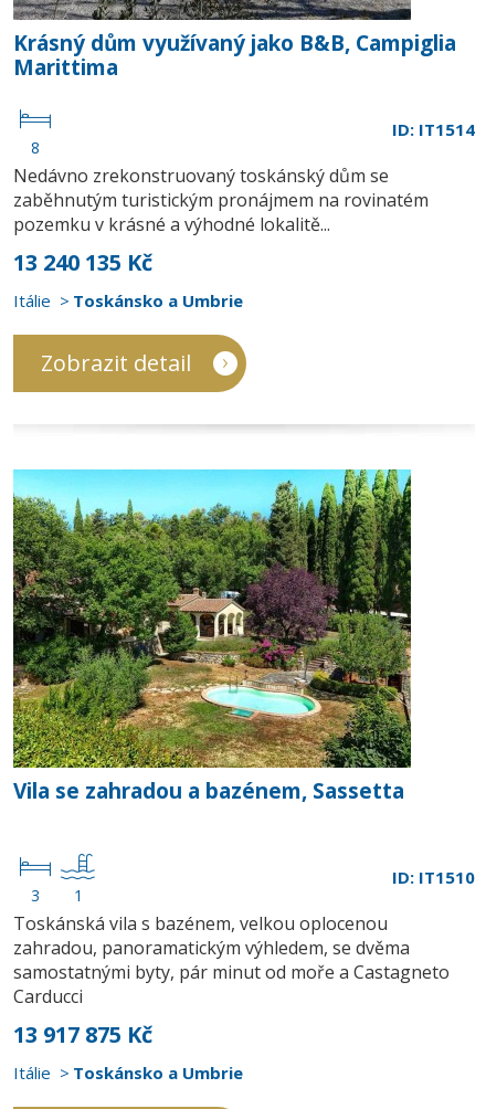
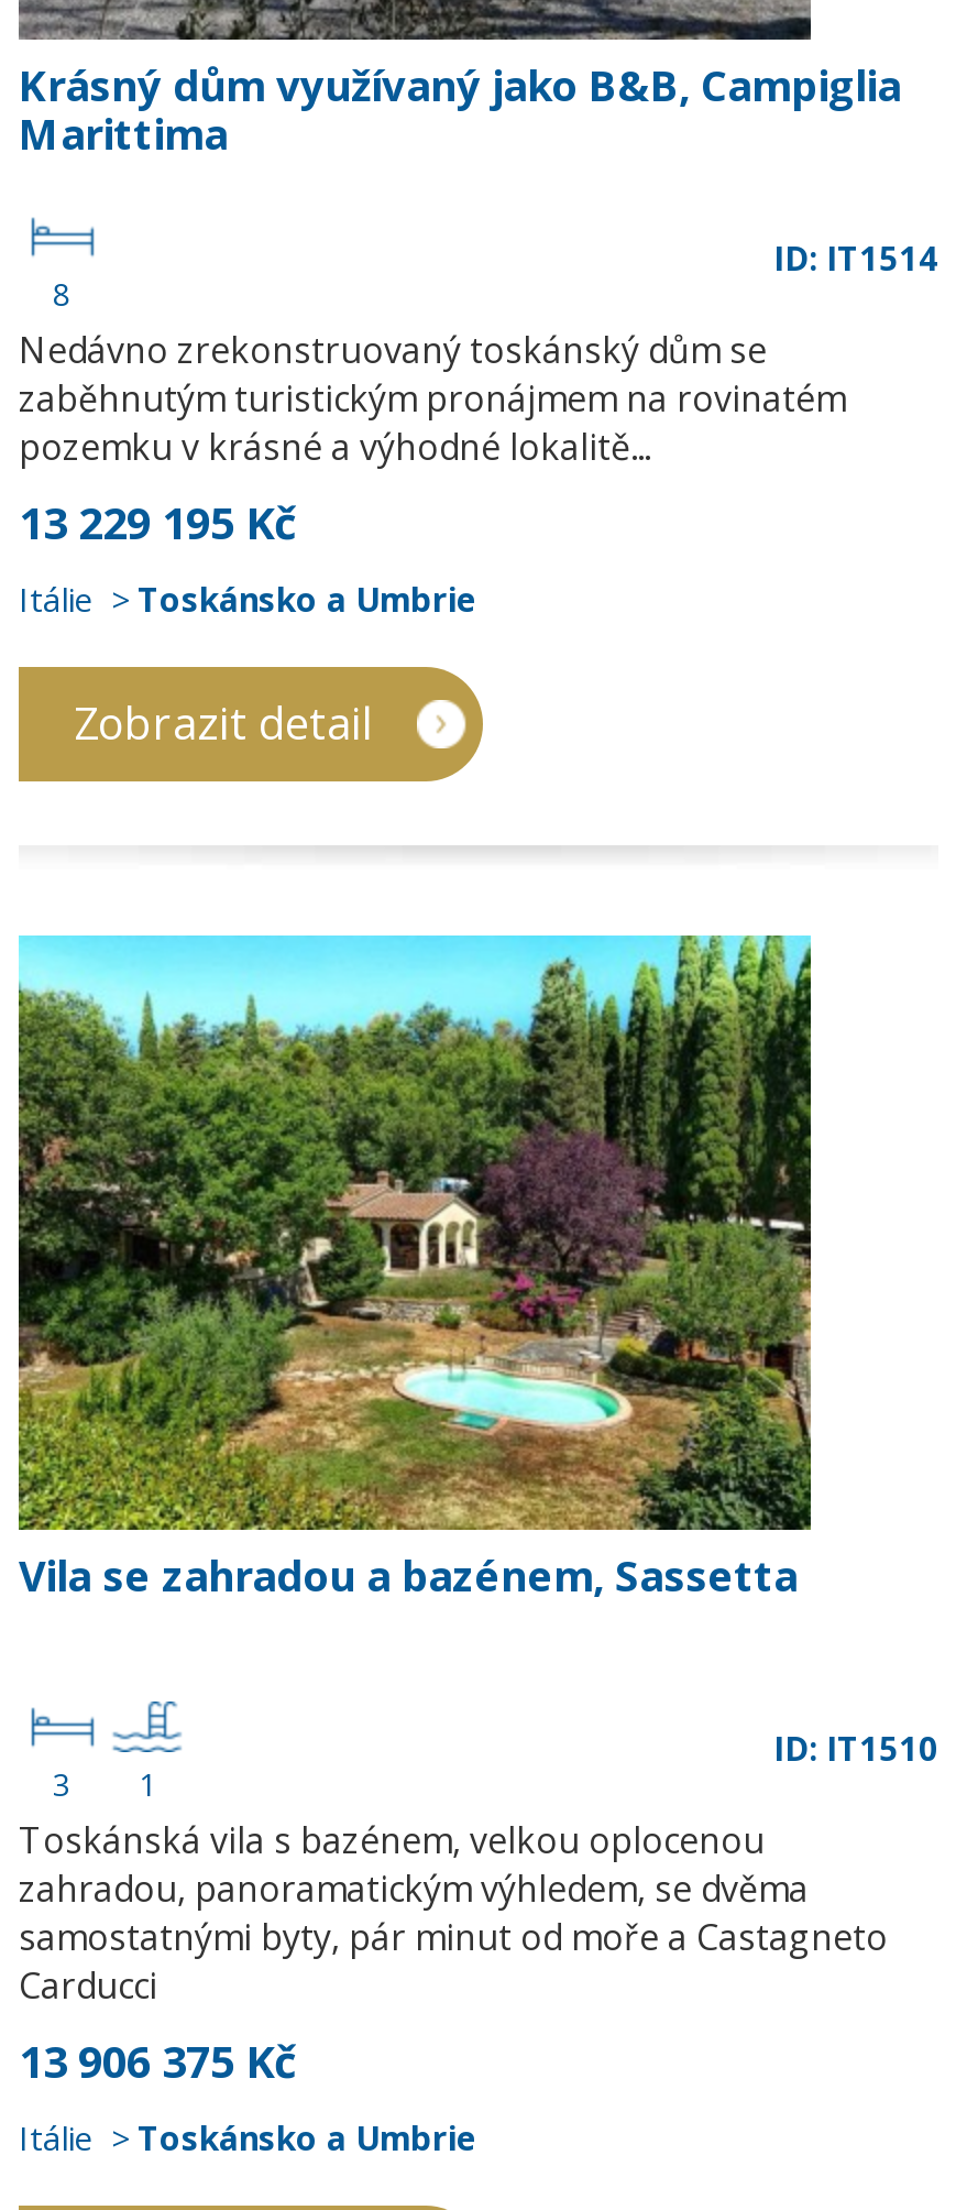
- 13 240 135 Kč
+ 13 229 195 Kč

- 13 917 875 Kč
+ 13 906 375 Kč
